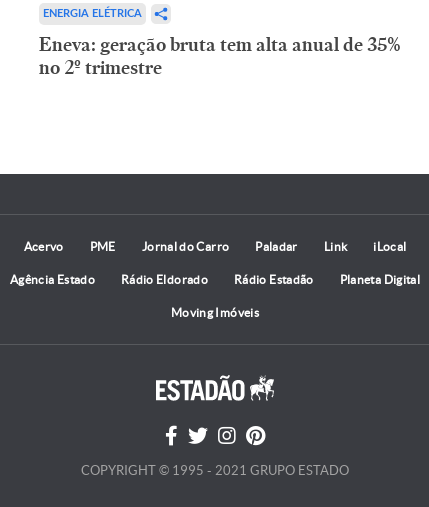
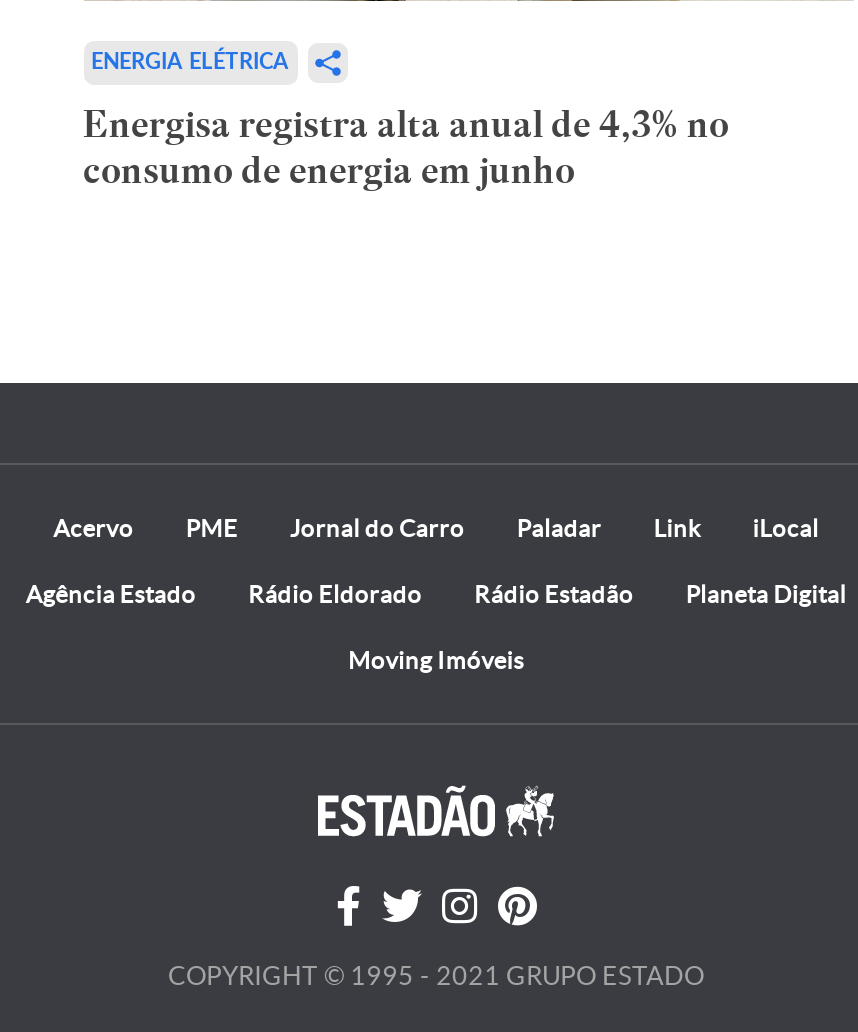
- Eneva: geração bruta tem alta anual de 35%
- no 2º trimestre
+ Energisa registra alta anual de 4,3% no
+ consumo de energia em junho
